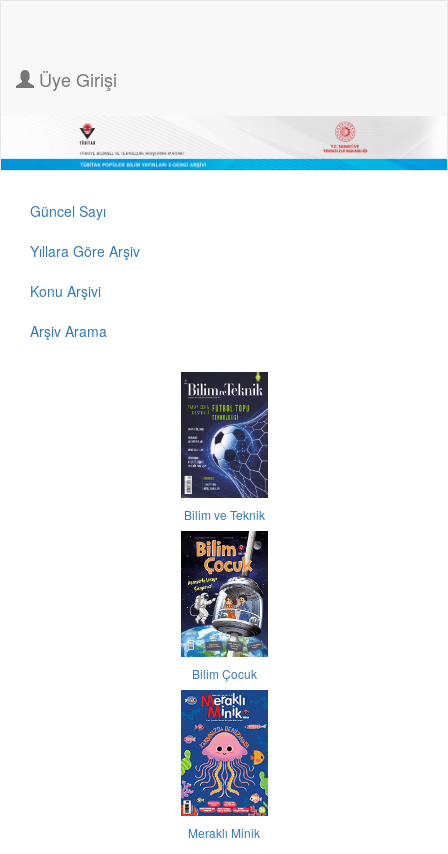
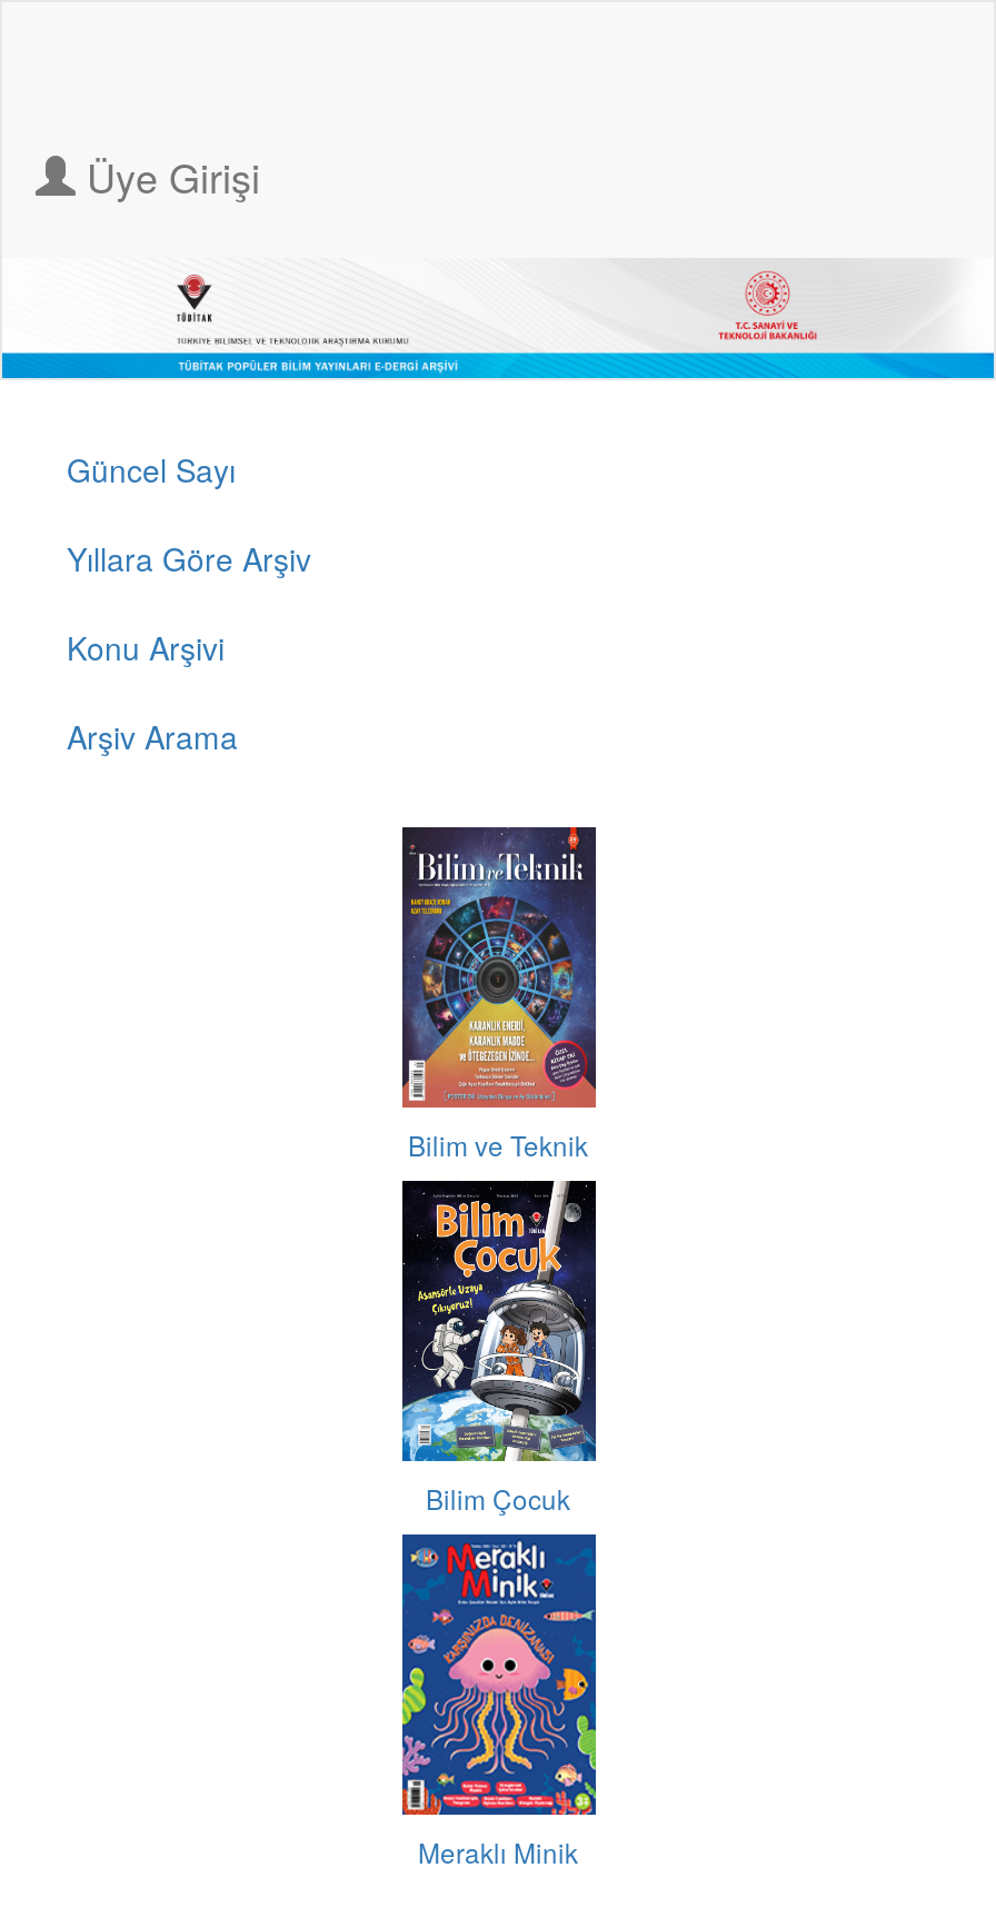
- [image]
+ [image]
